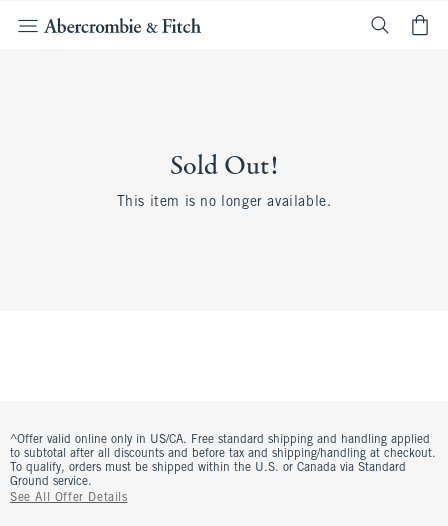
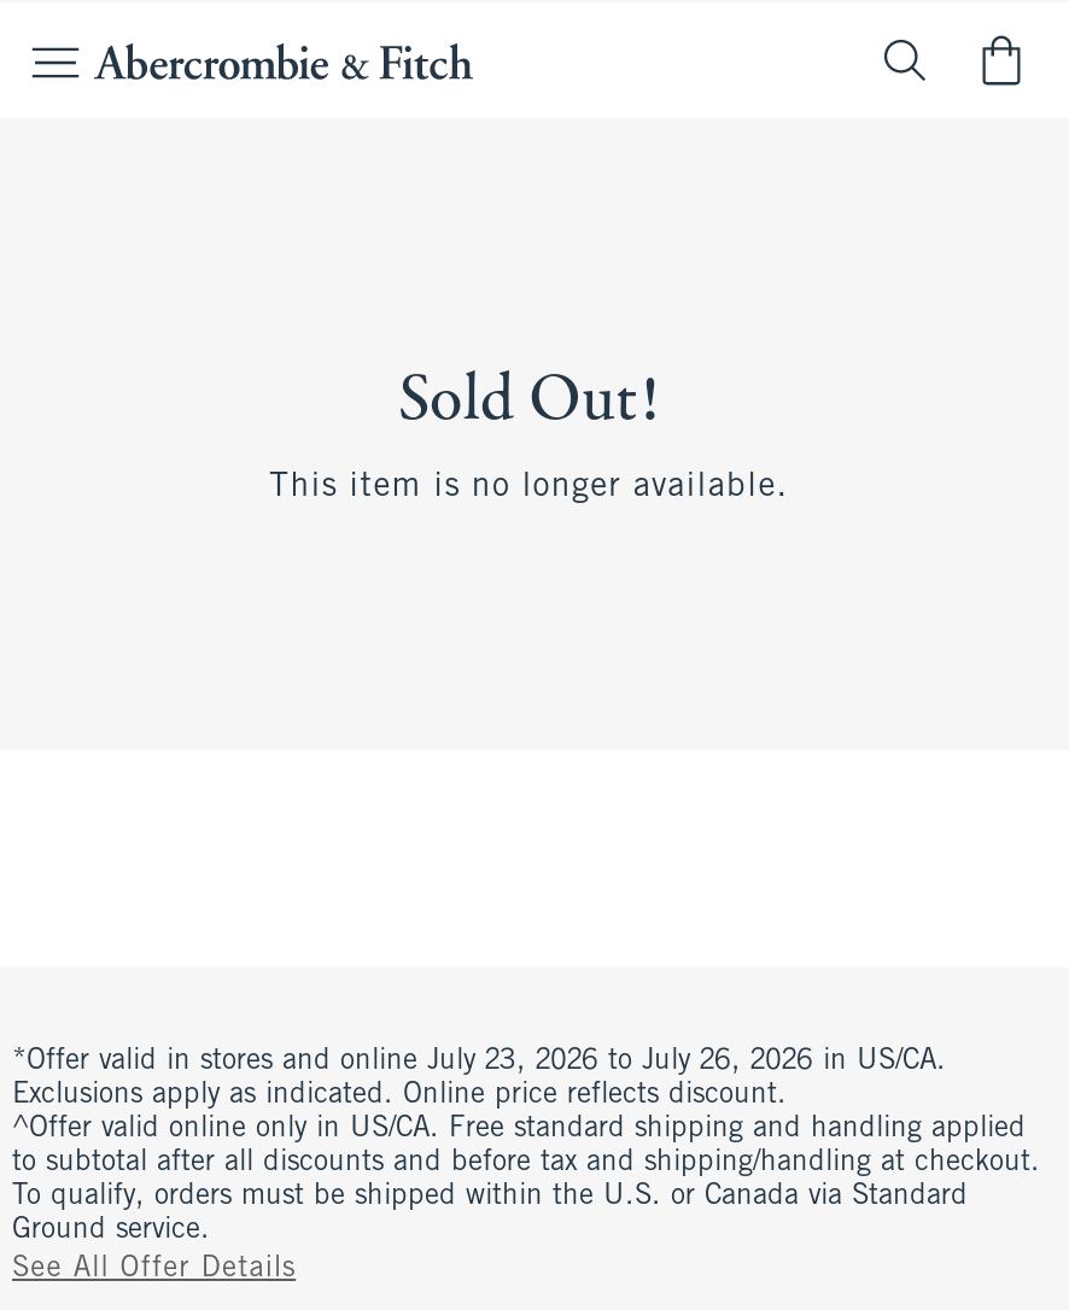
+ *Offer valid in stores and online July 23, 2026 to July 26, 2026 in US/CA.
+ Exclusions apply as indicated. Online price reflects discount.
